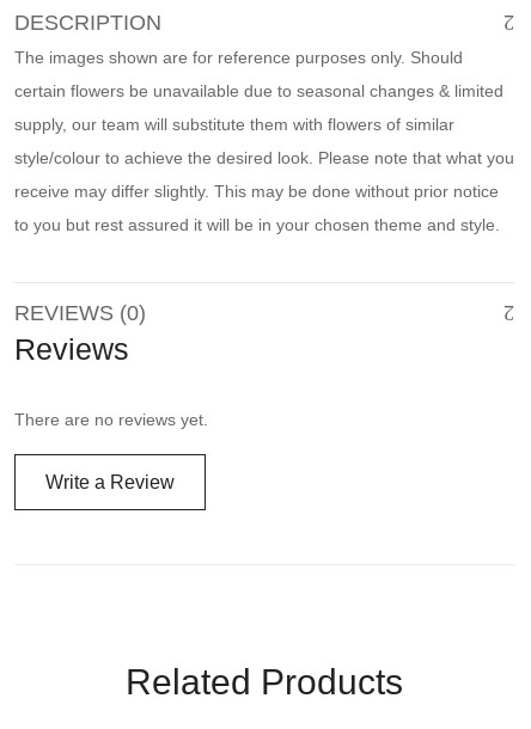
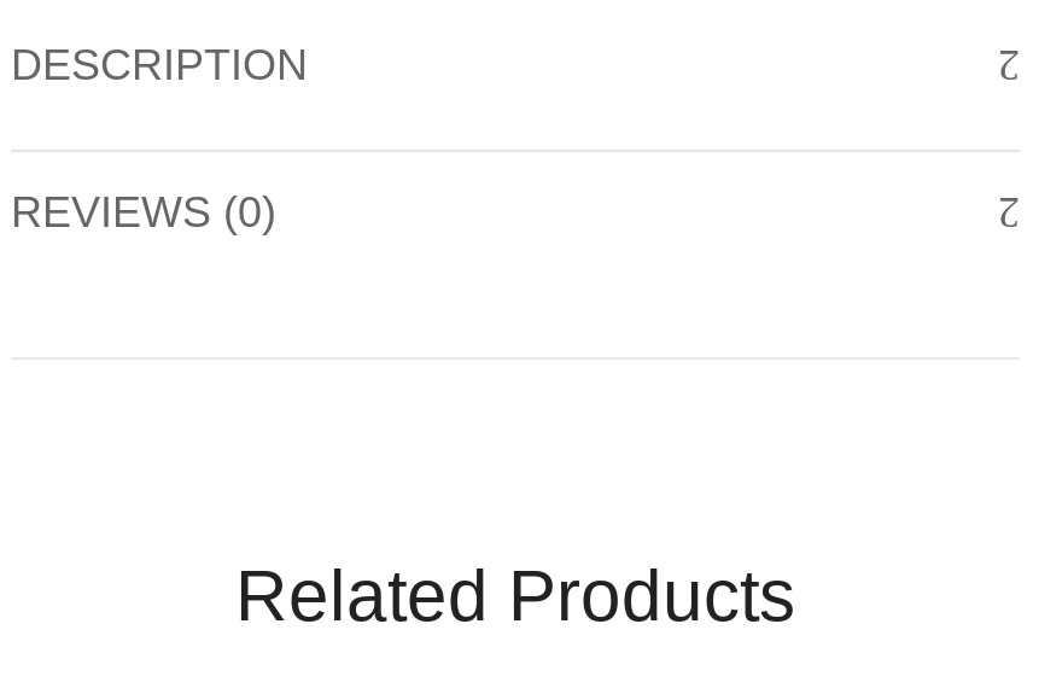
- The images shown are for reference purposes only. Should
- certain flowers be unavailable due to seasonal changes & limited
- supply, our team will substitute them with flowers of similar
- style/colour to achieve the desired look. Please note that what you
- receive may differ slightly. This may be done without prior notice
- to you but rest assured it will be in your chosen theme and style.

- Reviews
- There are no reviews yet.
- Write a Review
